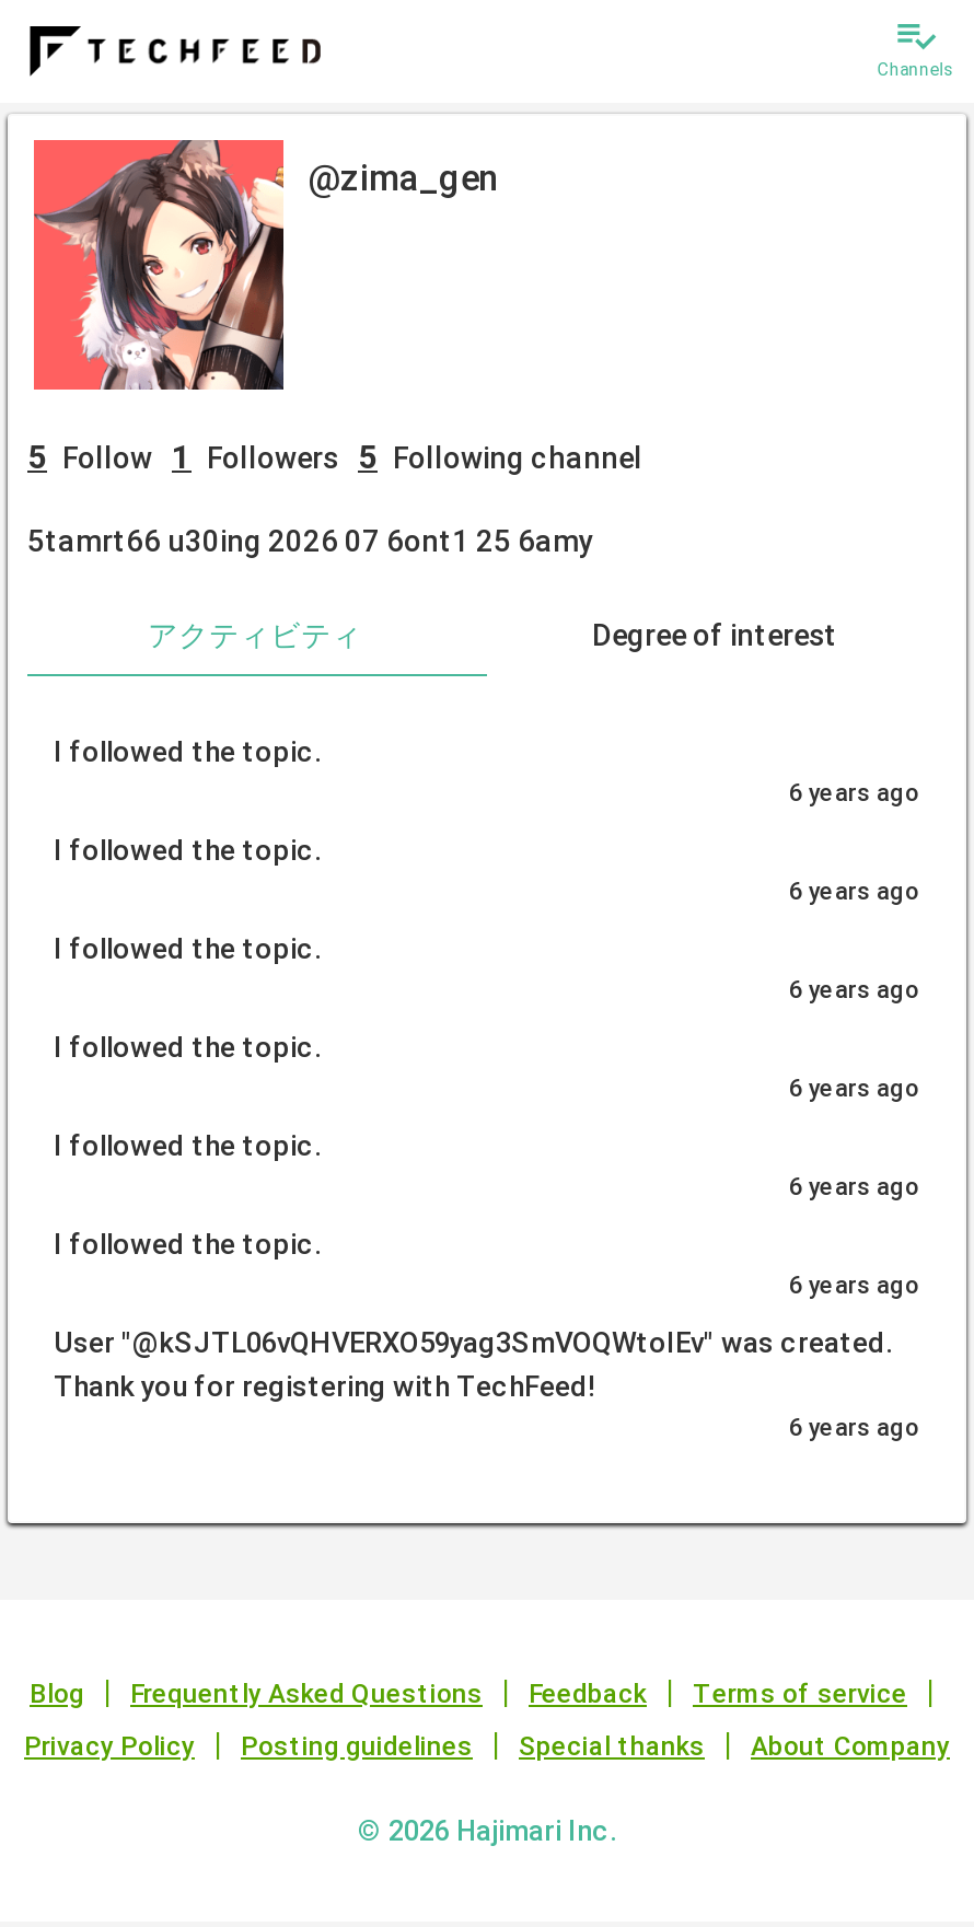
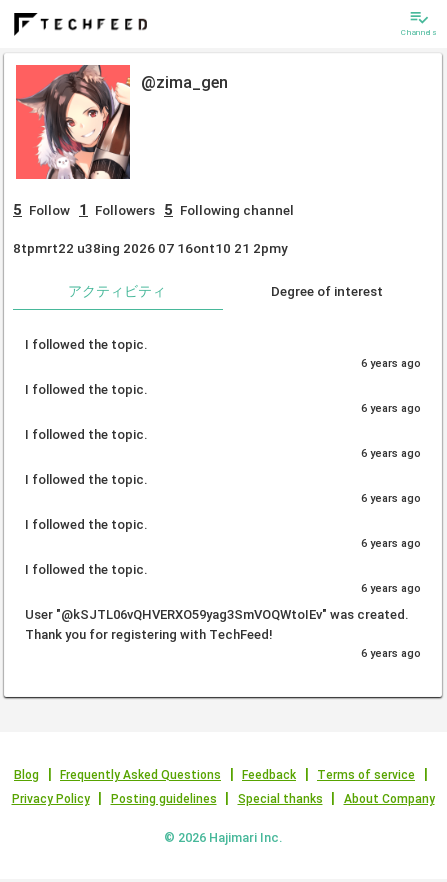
- 5tamrt66 u30ing 2026 07 6ont1 25 6amy
+ 8tpmrt22 u38ing 2026 07 16ont10 21 2pmy
